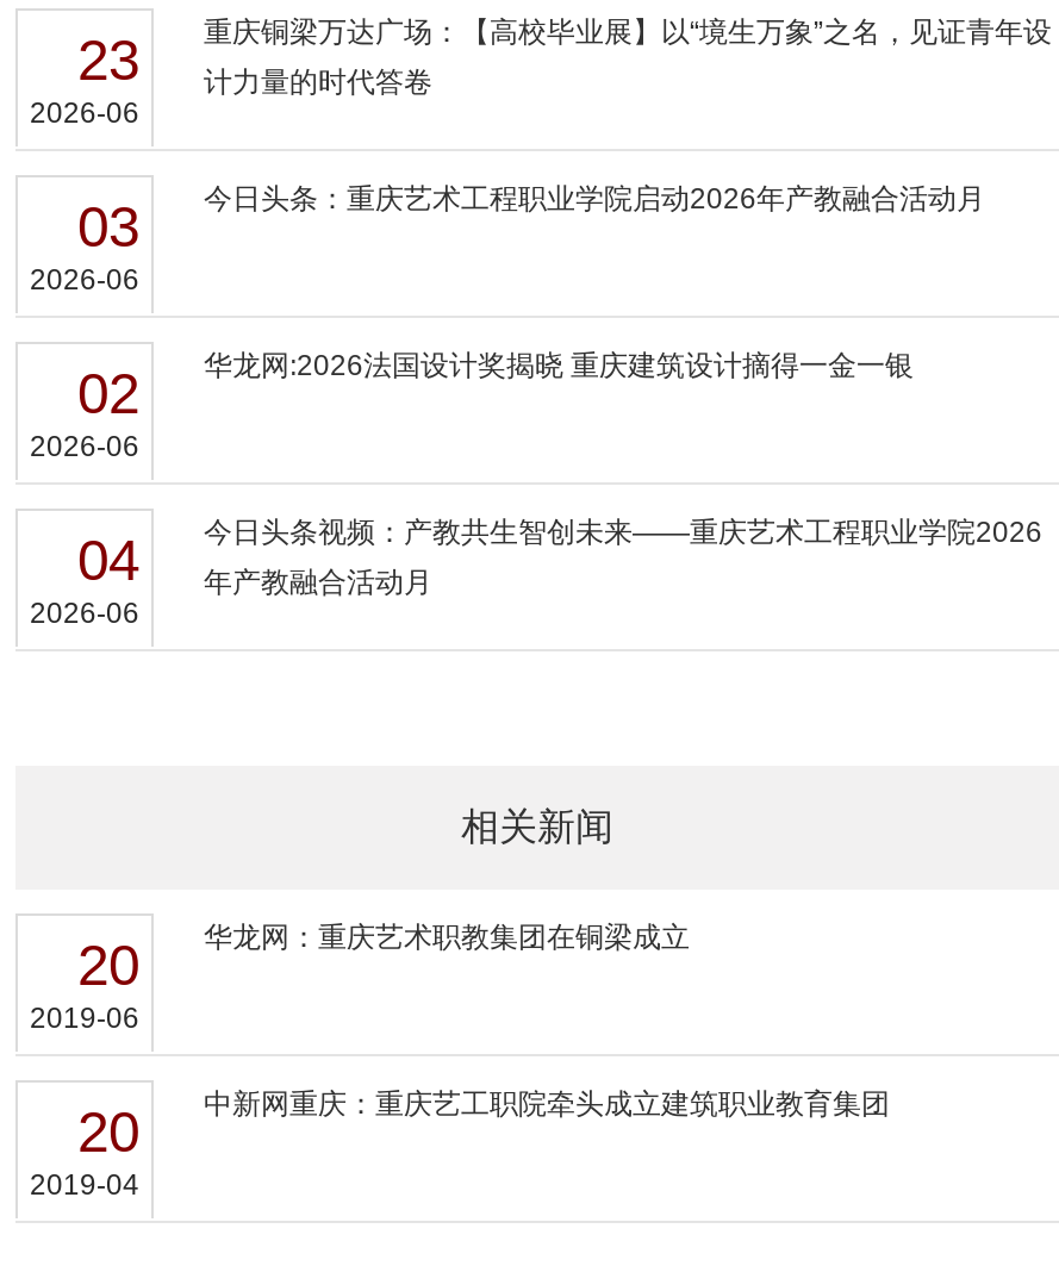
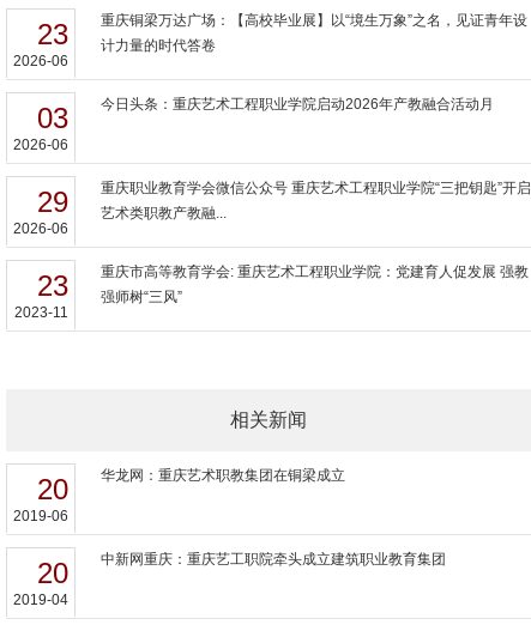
- 华龙网:2026法国设计奖揭晓 重庆建筑设计摘得一金一银
- 04
- 2026-06
+ 重庆职业教育学会微信公众号 重庆艺术工程职业学院“三把钥匙”开启
+ 艺术类职教产教融...
+ 23
+ 2023-11

- 02
+ 29

- 今日头条视频：产教共生智创未来——重庆艺术工程职业学院2026
- 年产教融合活动月
+ 重庆市高等教育学会: 重庆艺术工程职业学院：党建育人促发展 强教
+ 强师树“三风”
